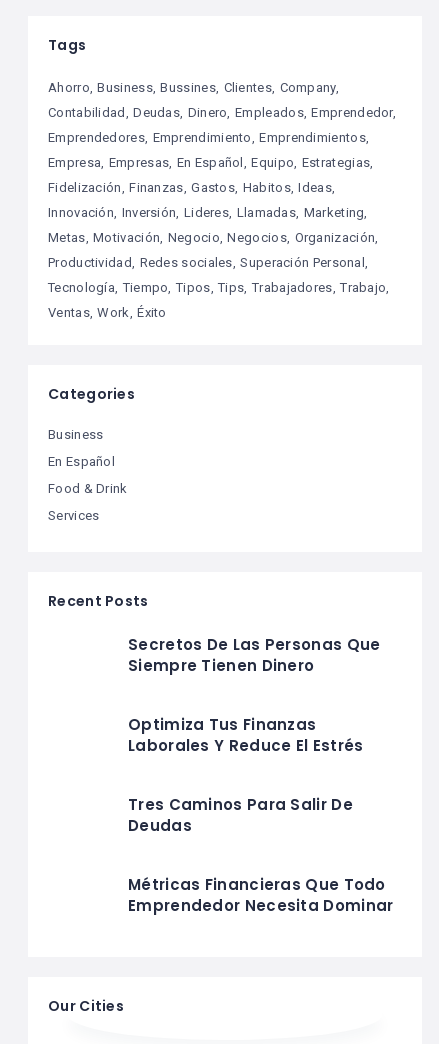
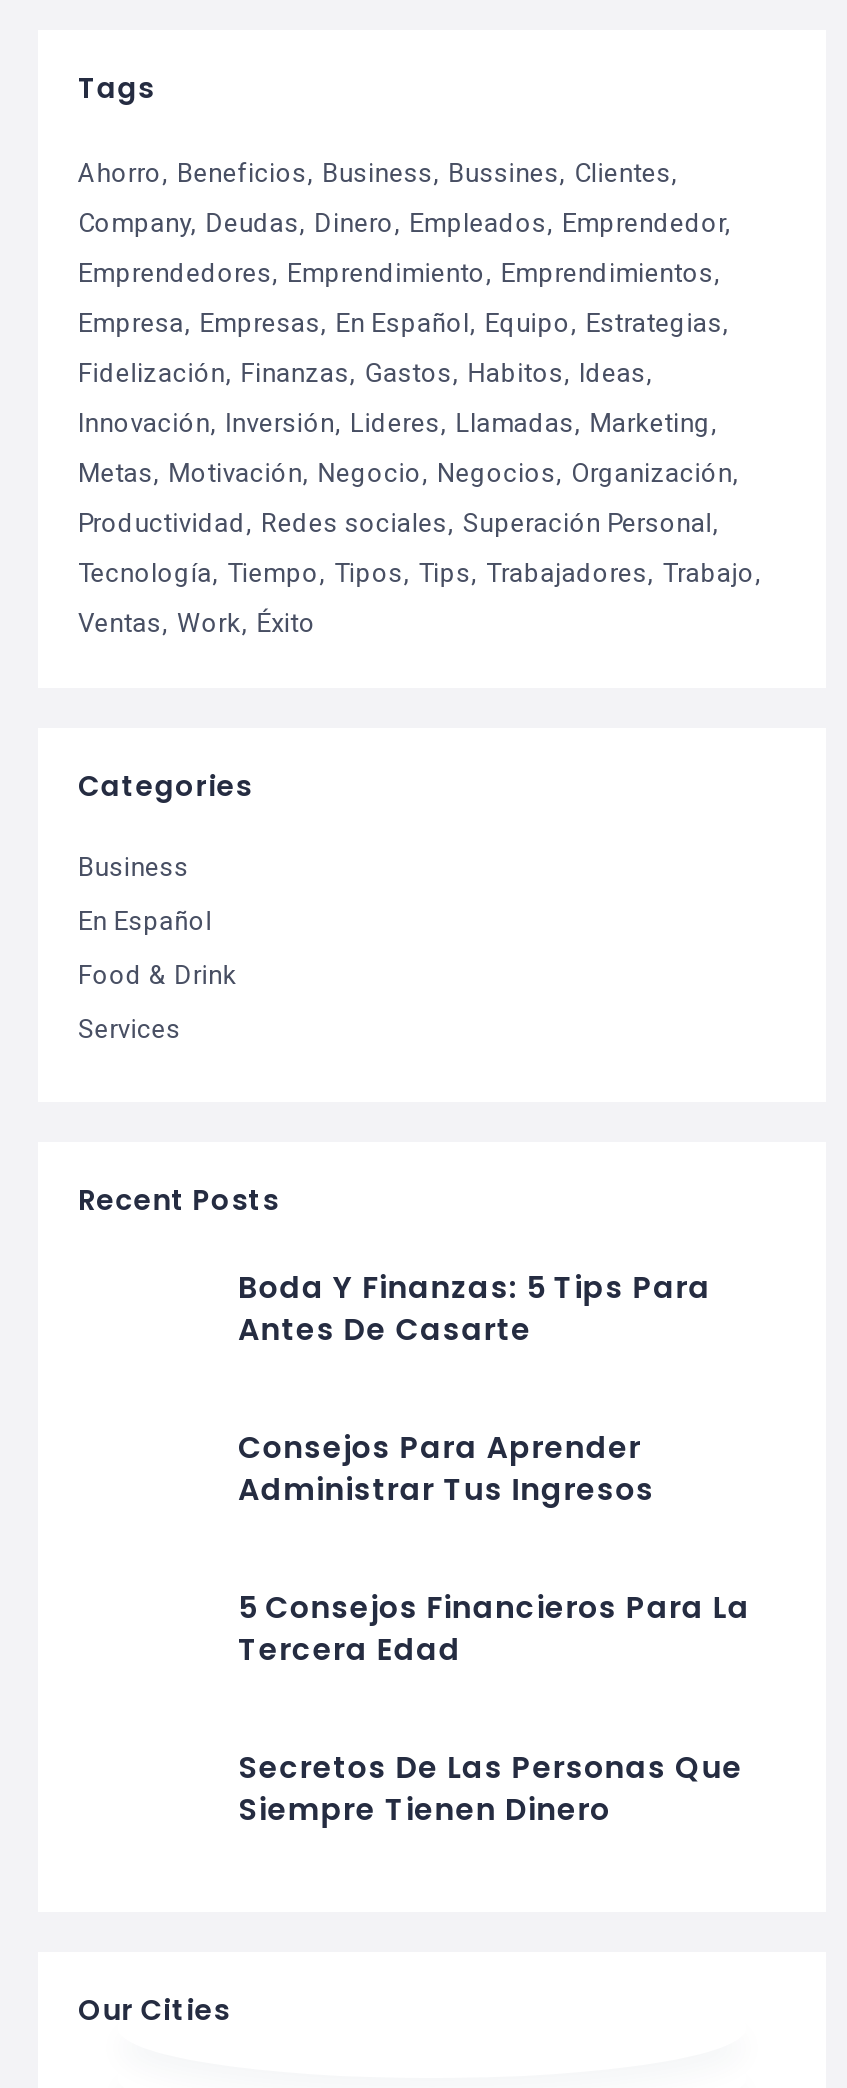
- Ahorro Business Bussines Clientes Company
+ Ahorro Beneficios Business Bussines Clientes

- Contabilidad Deudas Dinero Empleados Emprendedor
+ Company Deudas Dinero Empleados Emprendedor

+ Boda Y Finanzas: 5 Tips Para
+ Antes De Casarte
+ Consejos Para Aprender
+ Administrar Tus Ingresos
+ 5 Consejos Financieros Para La
+ Tercera Edad

moved down: Secretos De Las Personas Que | Siempre Tienen Dinero

- Optimiza Tus Finanzas
- Laborales Y Reduce El Estrés
- Tres Caminos Para Salir De
- Deudas
- Métricas Financieras Que Todo
- Emprendedor Necesita Dominar
